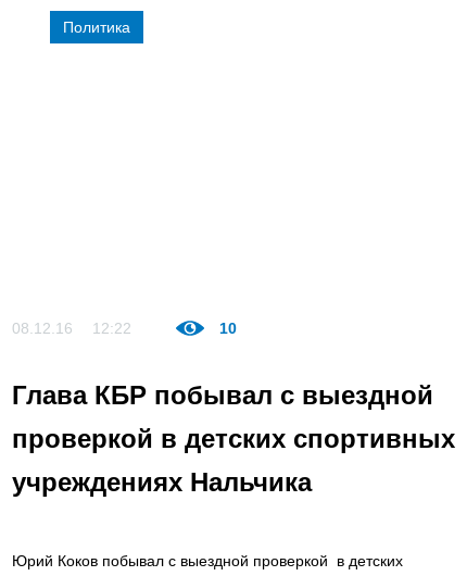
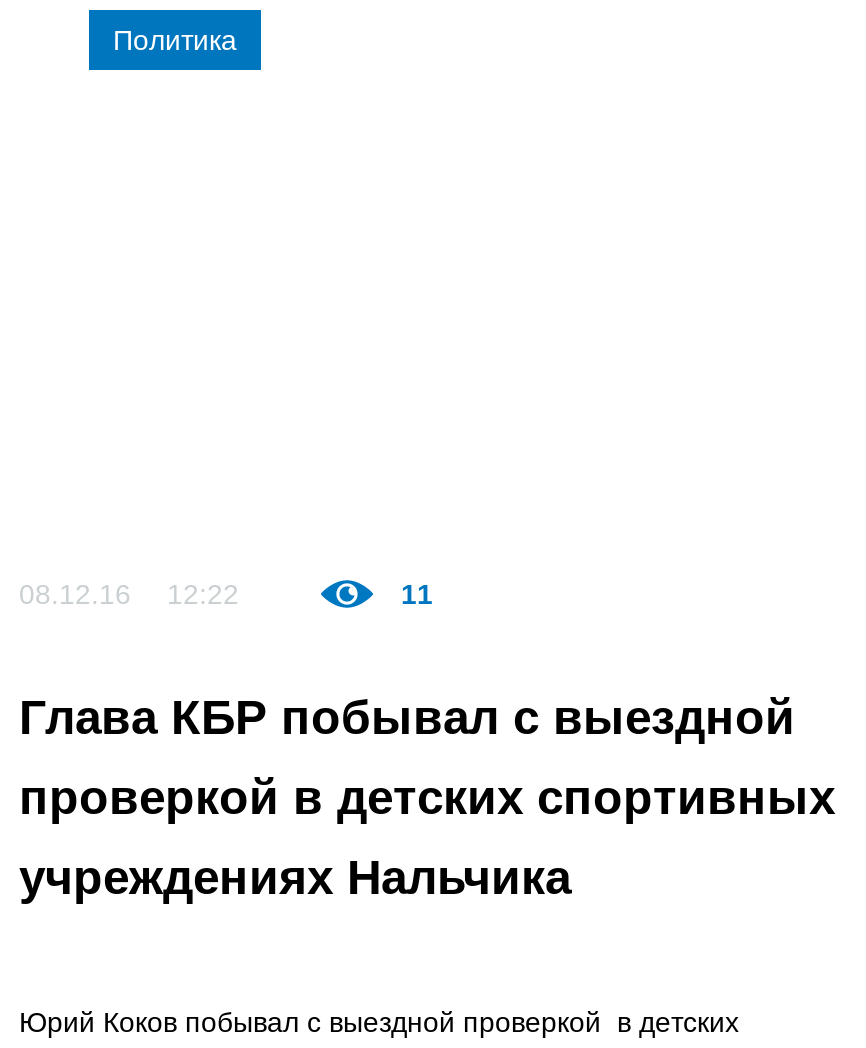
- 10
+ 11
